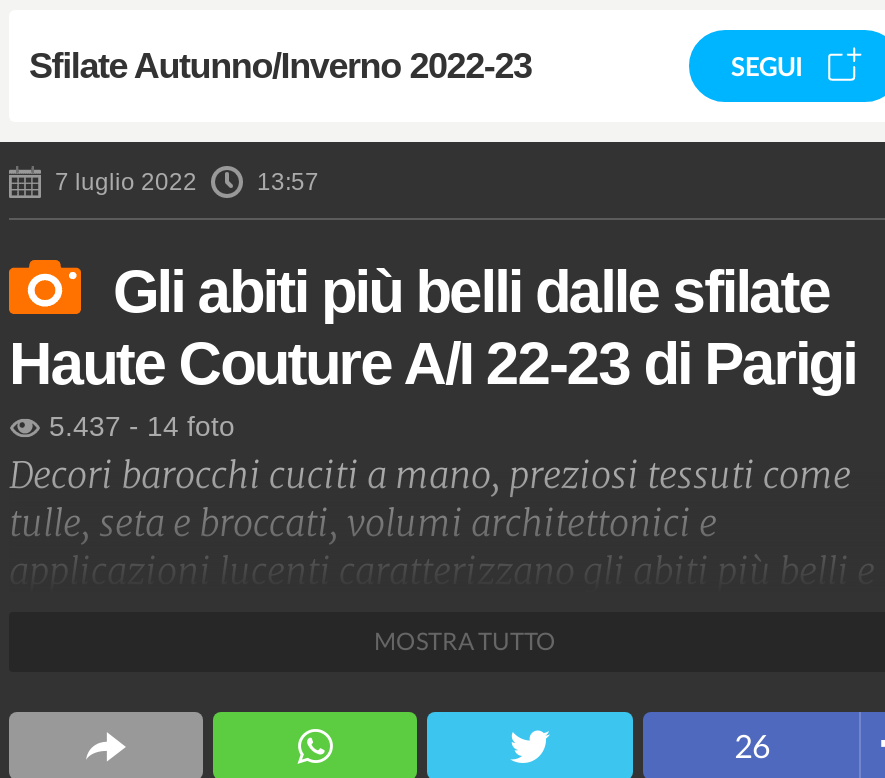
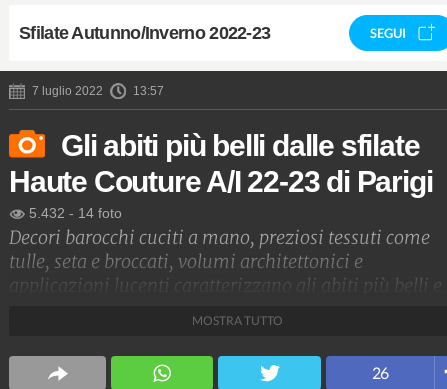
- 5.437 - 14 foto
+ 5.432 - 14 foto
